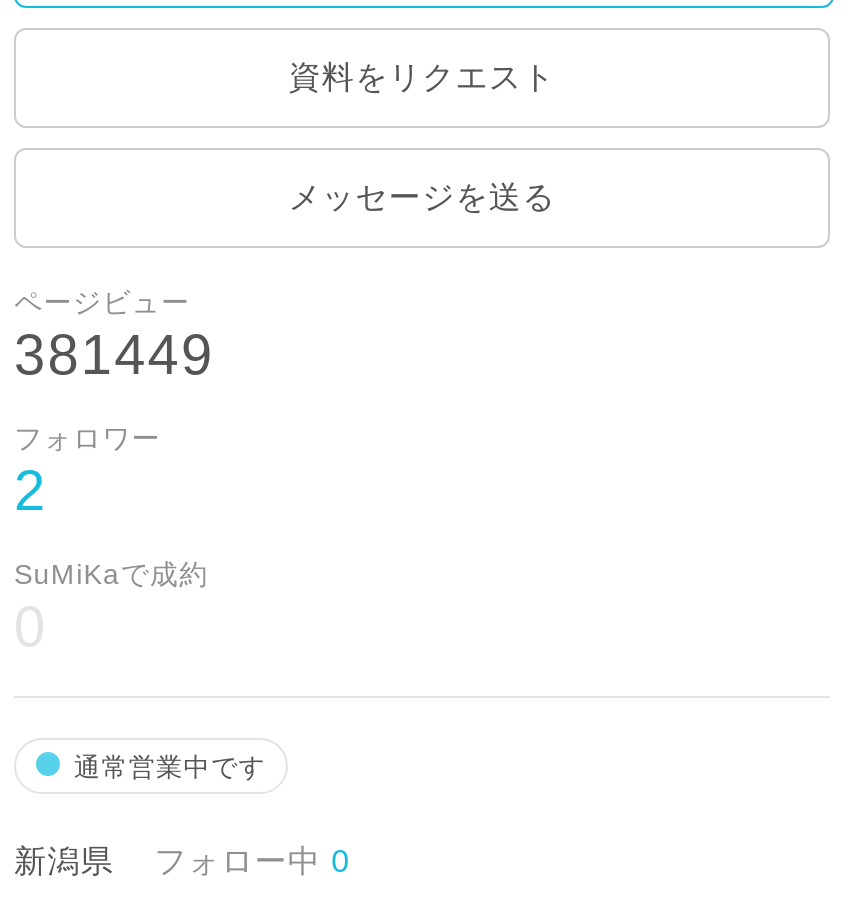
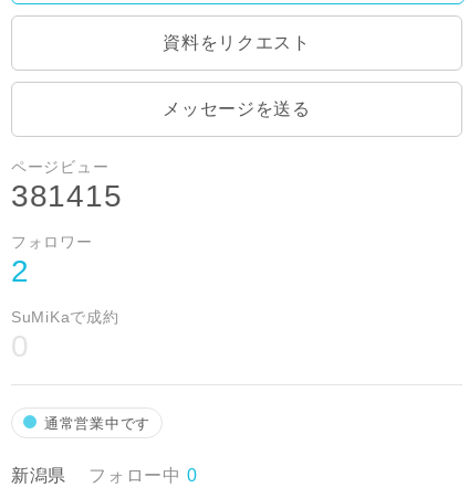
- 381449
+ 381415
